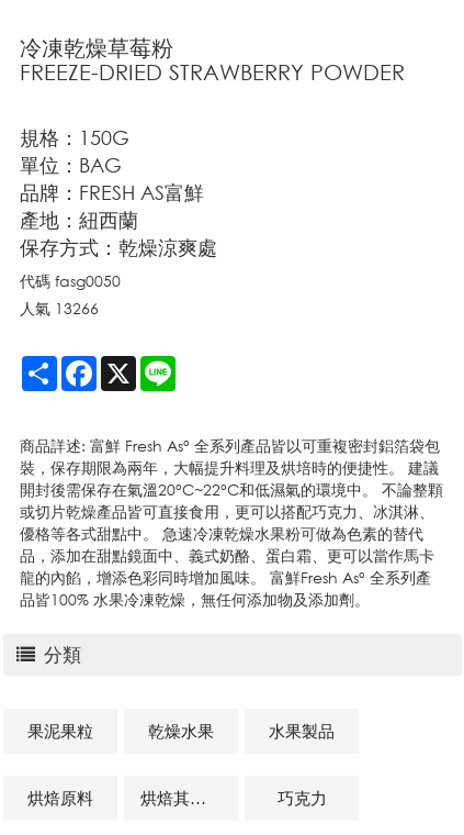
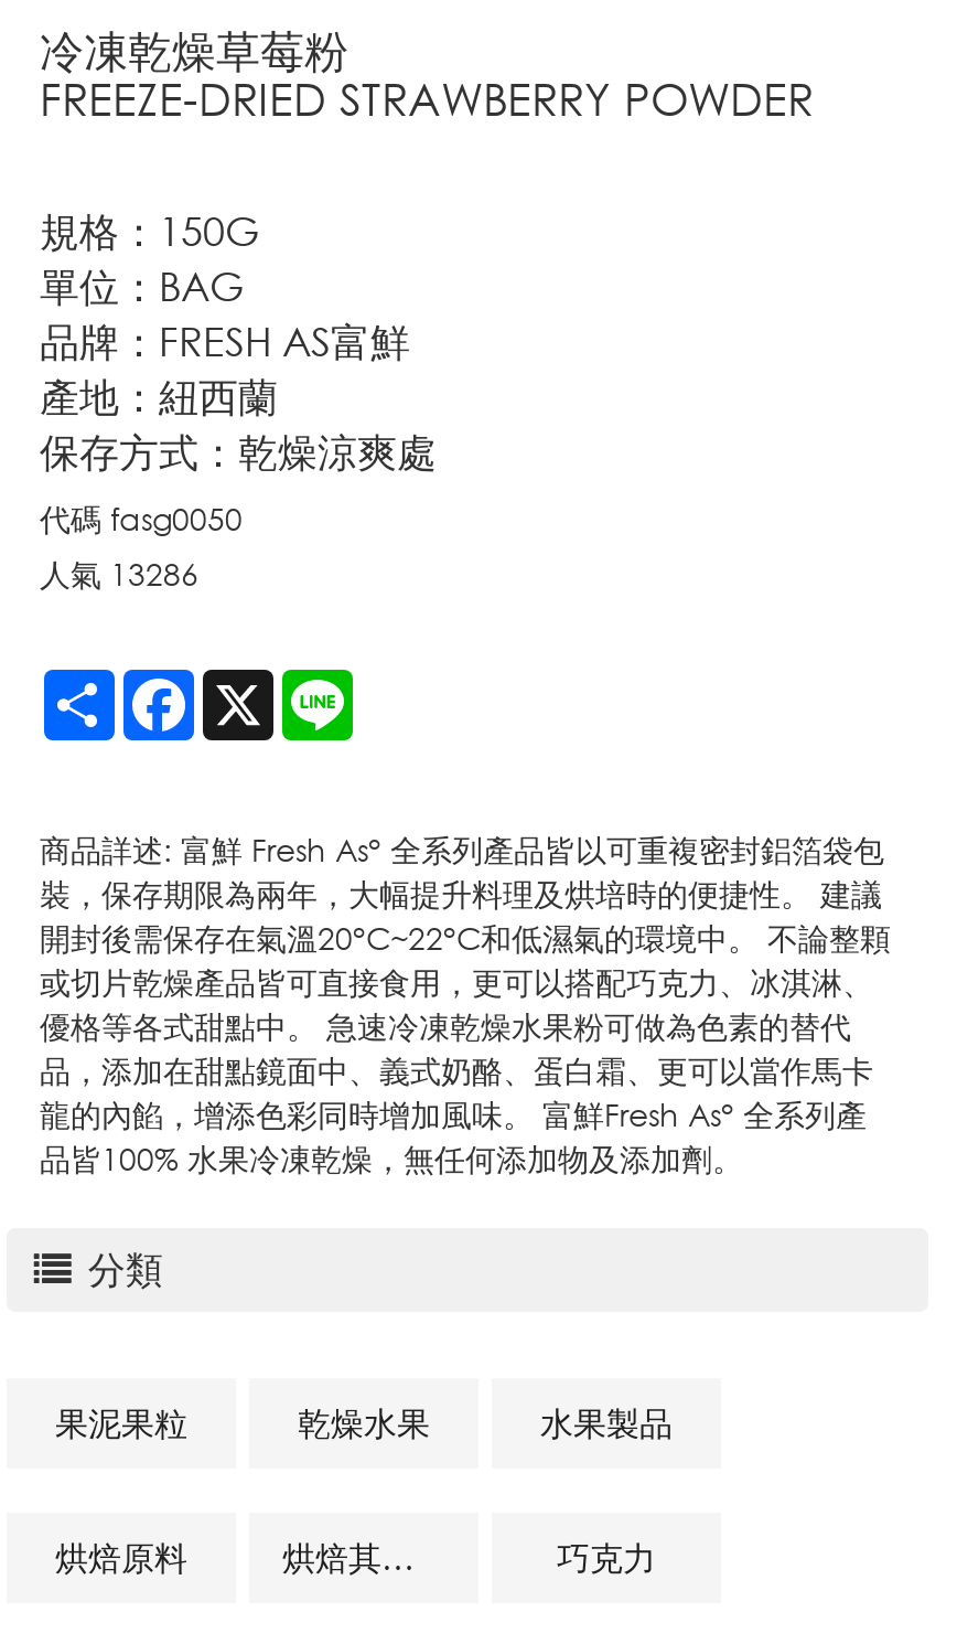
- 人氣13266
+ 人氣13286
